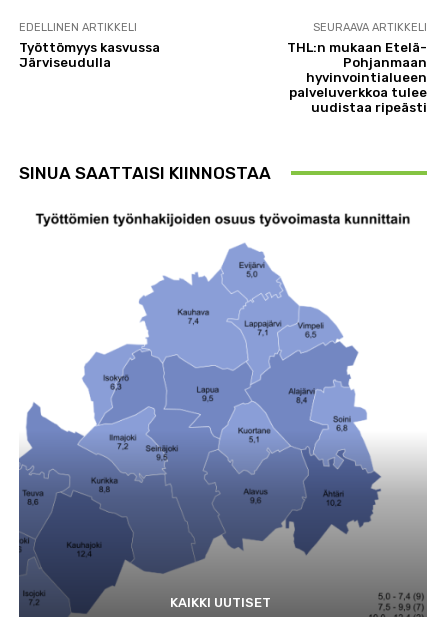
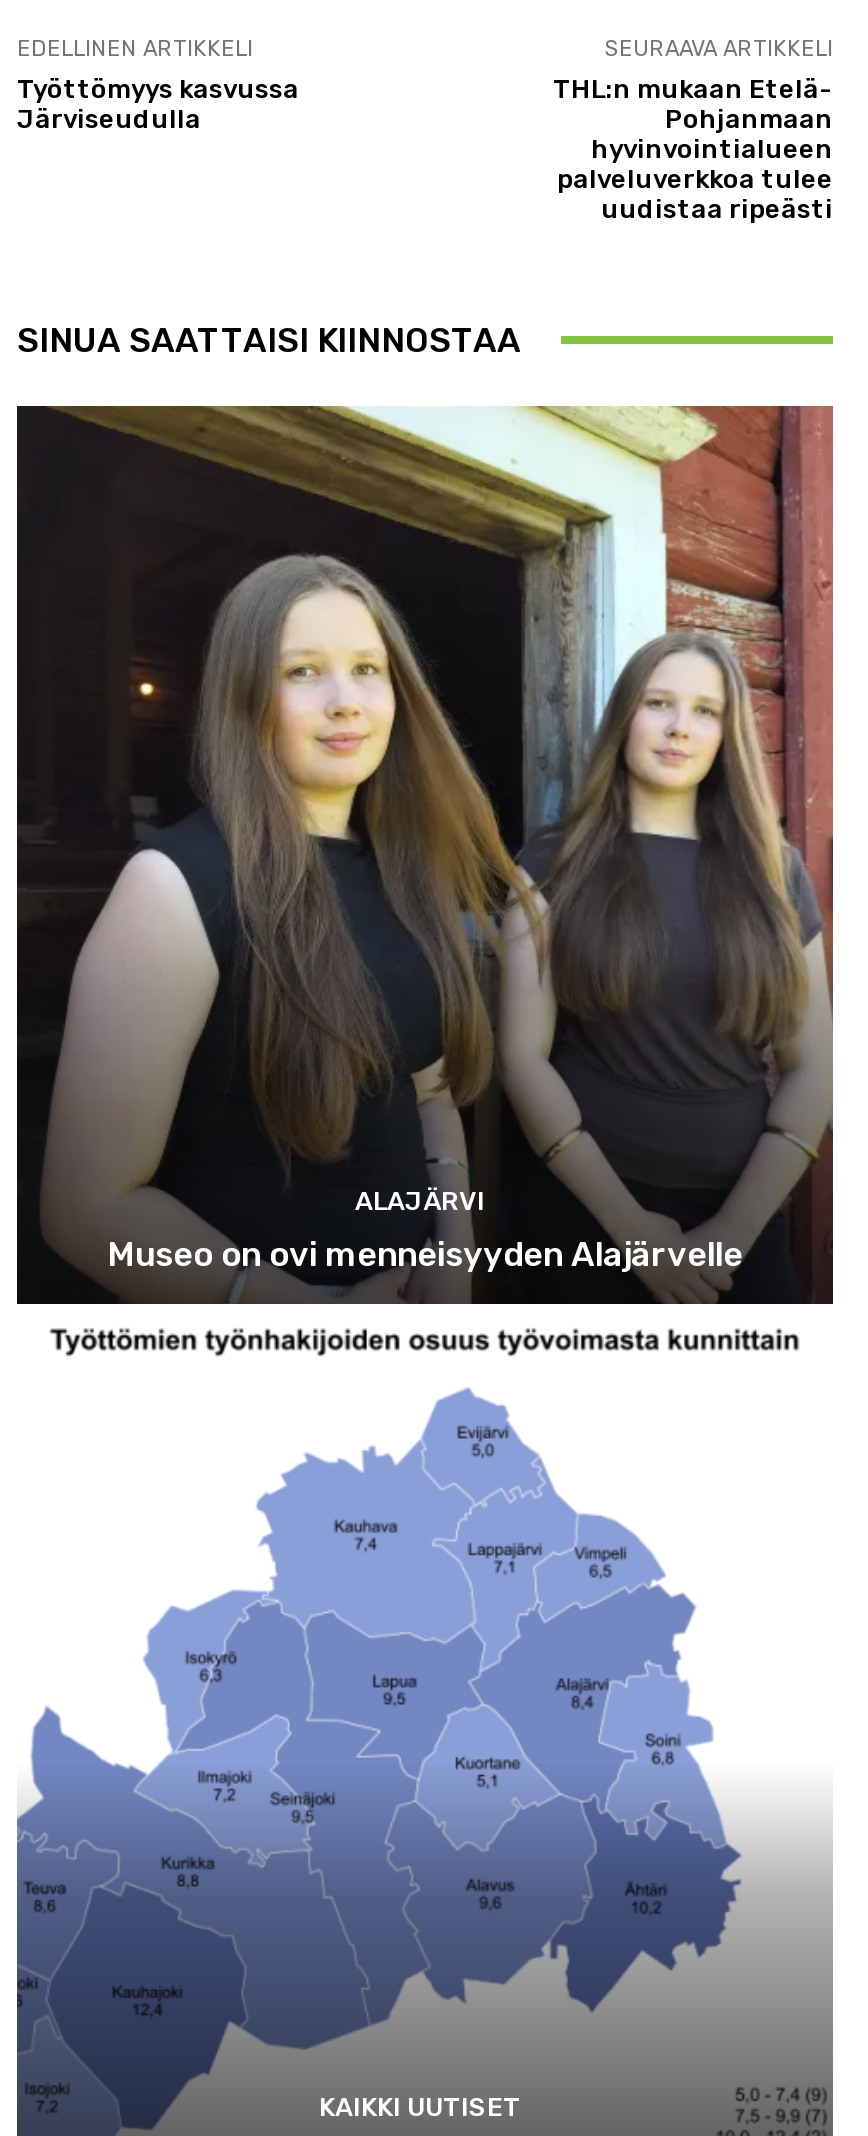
+ [image]
+ ALAJÄRVI
+ Museo on ovi menneisyyden Alajärvelle
